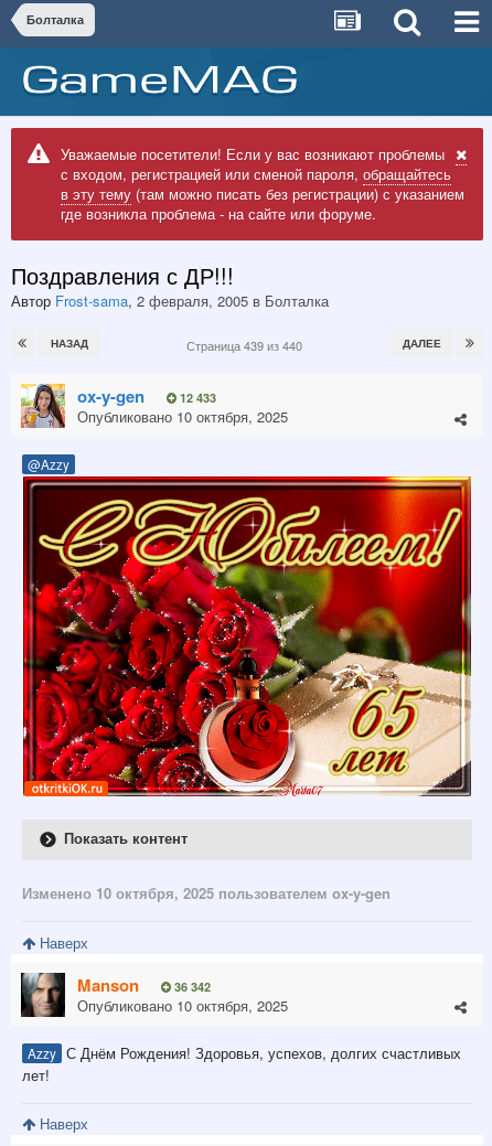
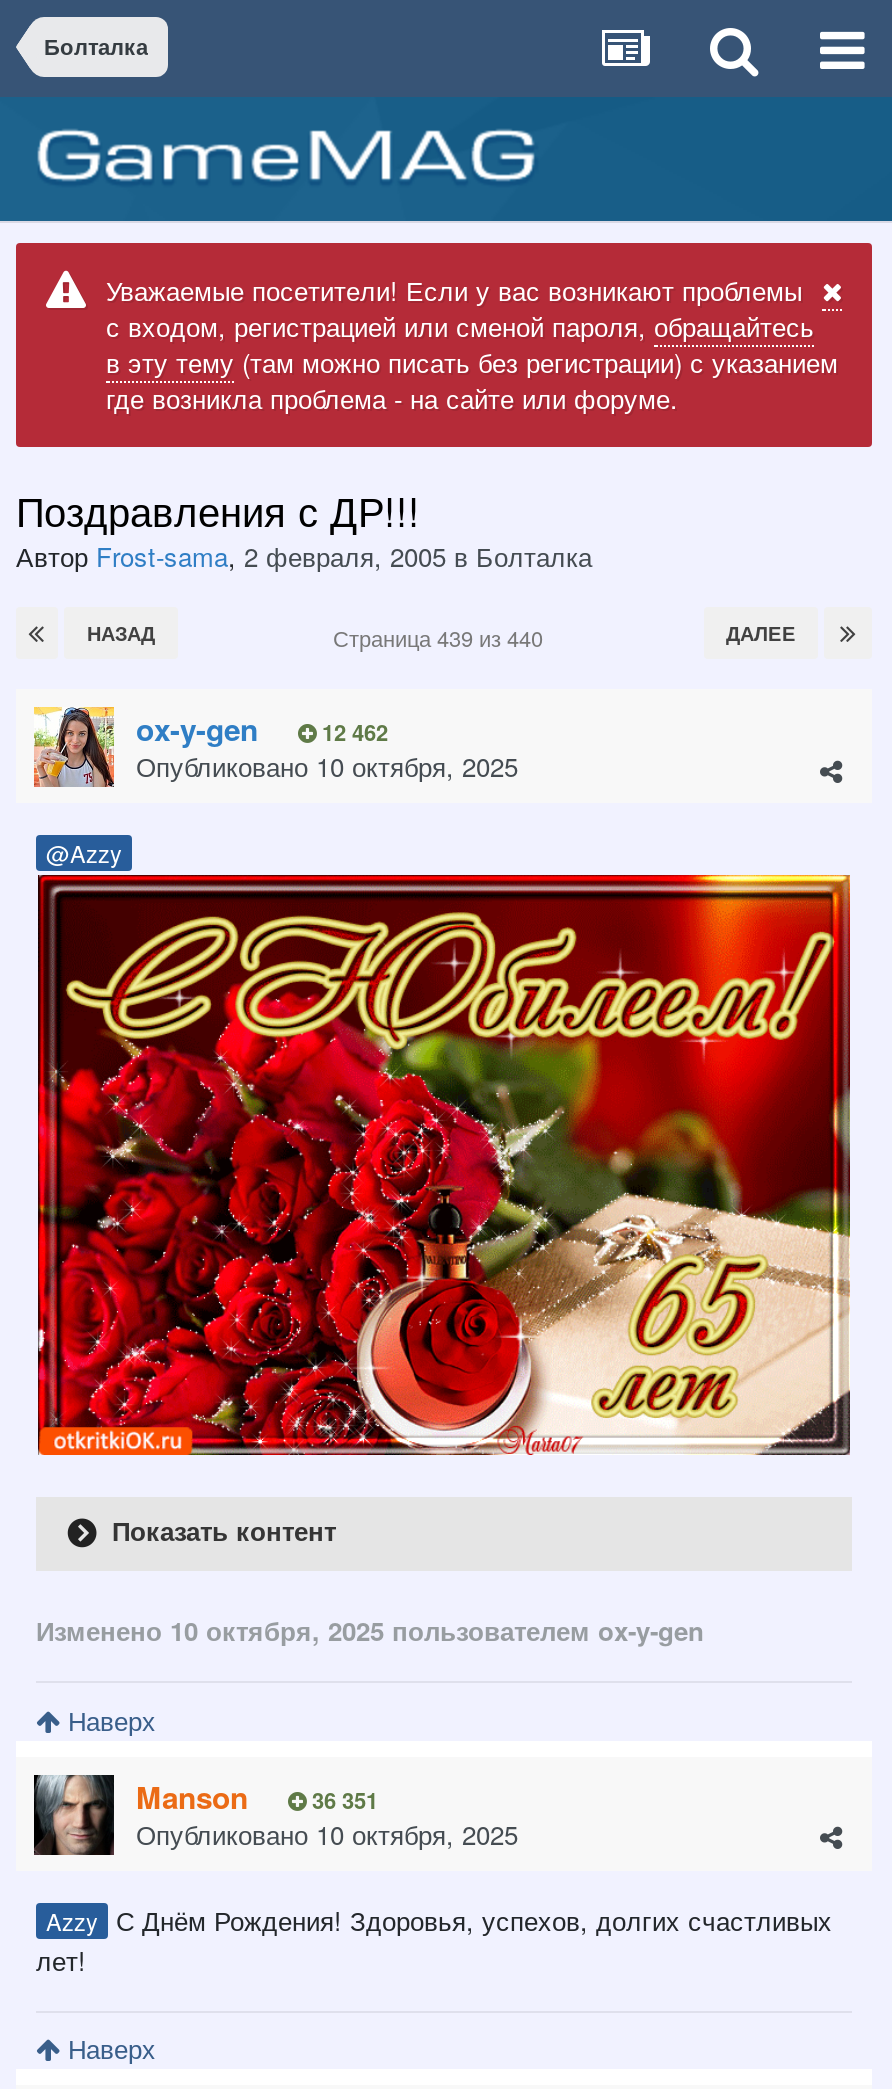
- ox-y-gen 12 433
+ ox-y-gen 12 462

- Manson 36 342
+ Manson 36 351
